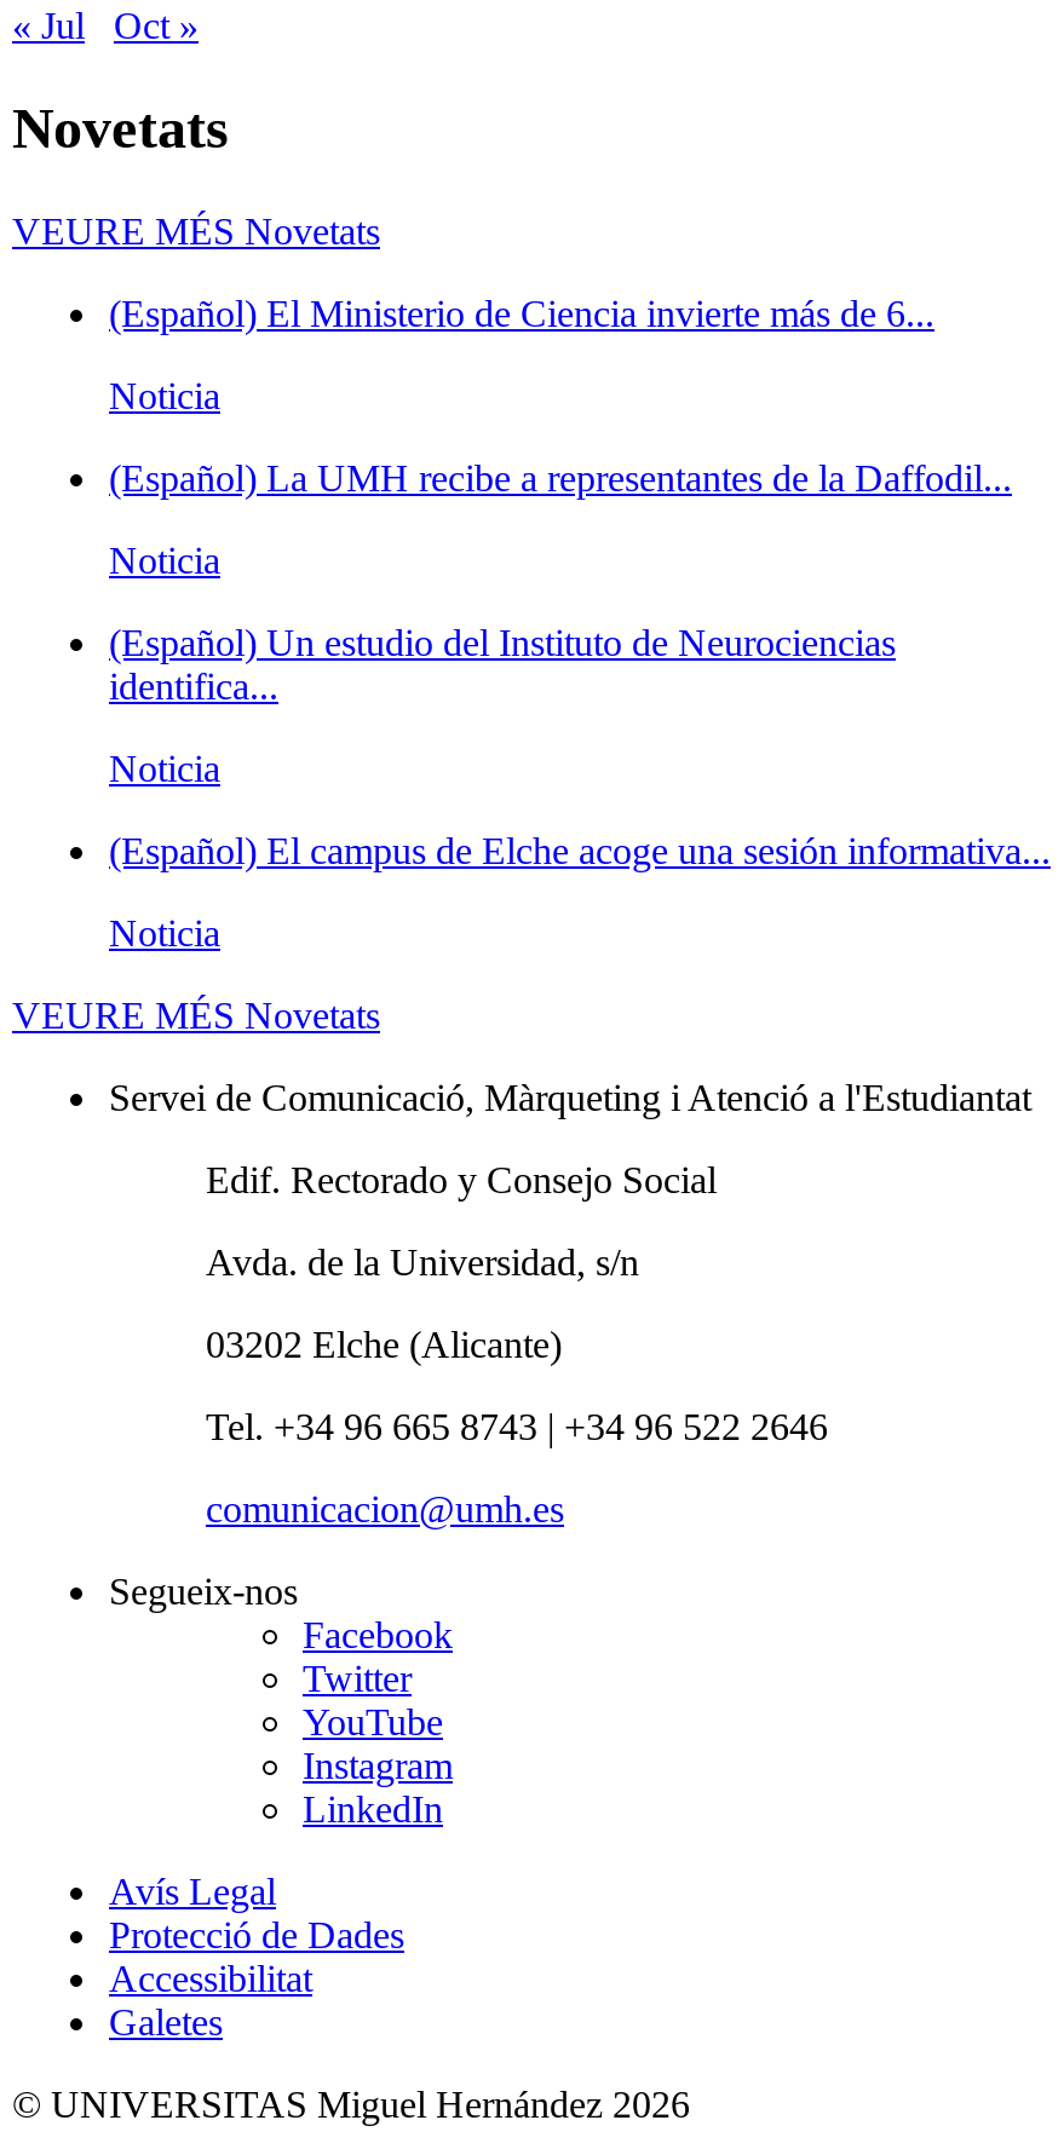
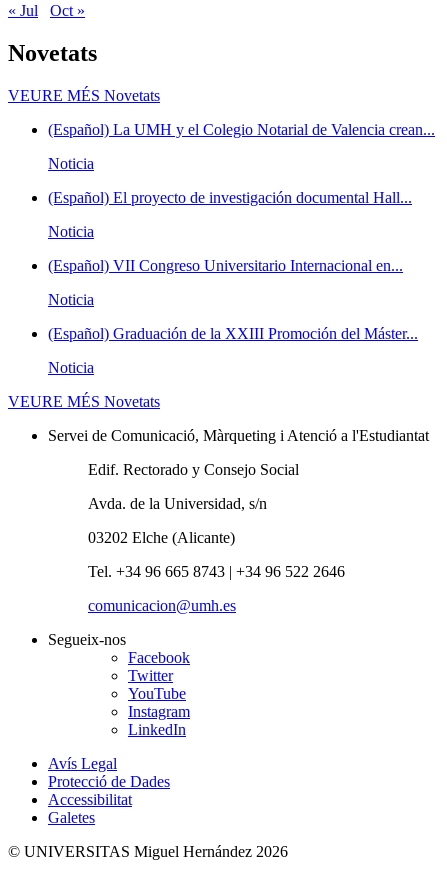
- (Español) El Ministerio de Ciencia invierte más de 6...
+ (Español) La UMH y el Colegio Notarial de Valencia crean...

- (Español) La UMH recibe a representantes de la Daffodil...
+ (Español) El proyecto de investigación documental Hall...

- (Español) Un estudio del Instituto de Neurociencias
- identifica...
+ (Español) VII Congreso Universitario Internacional en...

- (Español) El campus de Elche acoge una sesión informativa...
+ (Español) Graduación de la XXIII Promoción del Máster...
